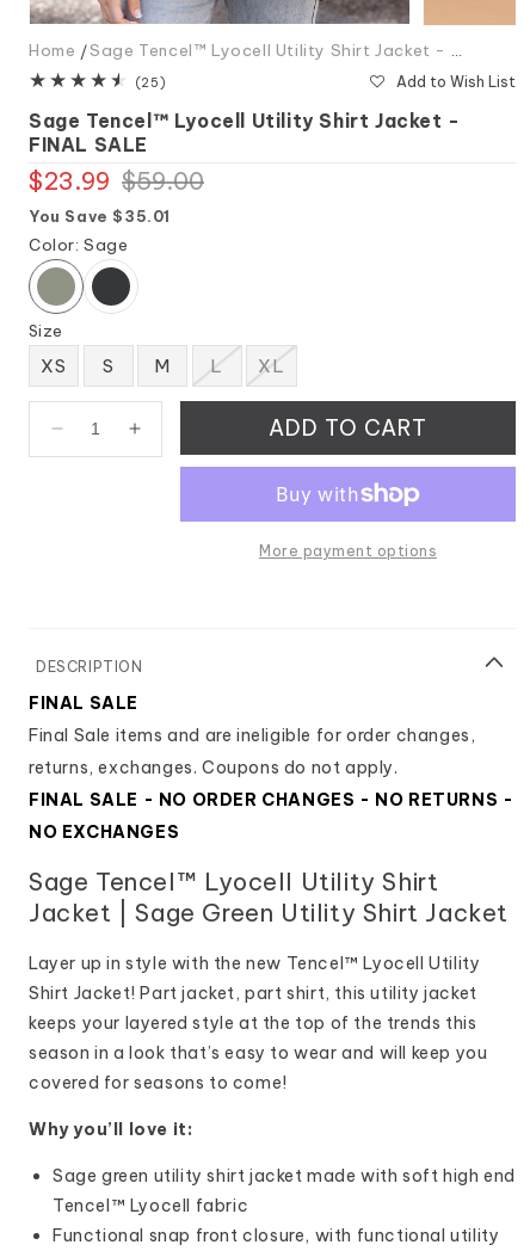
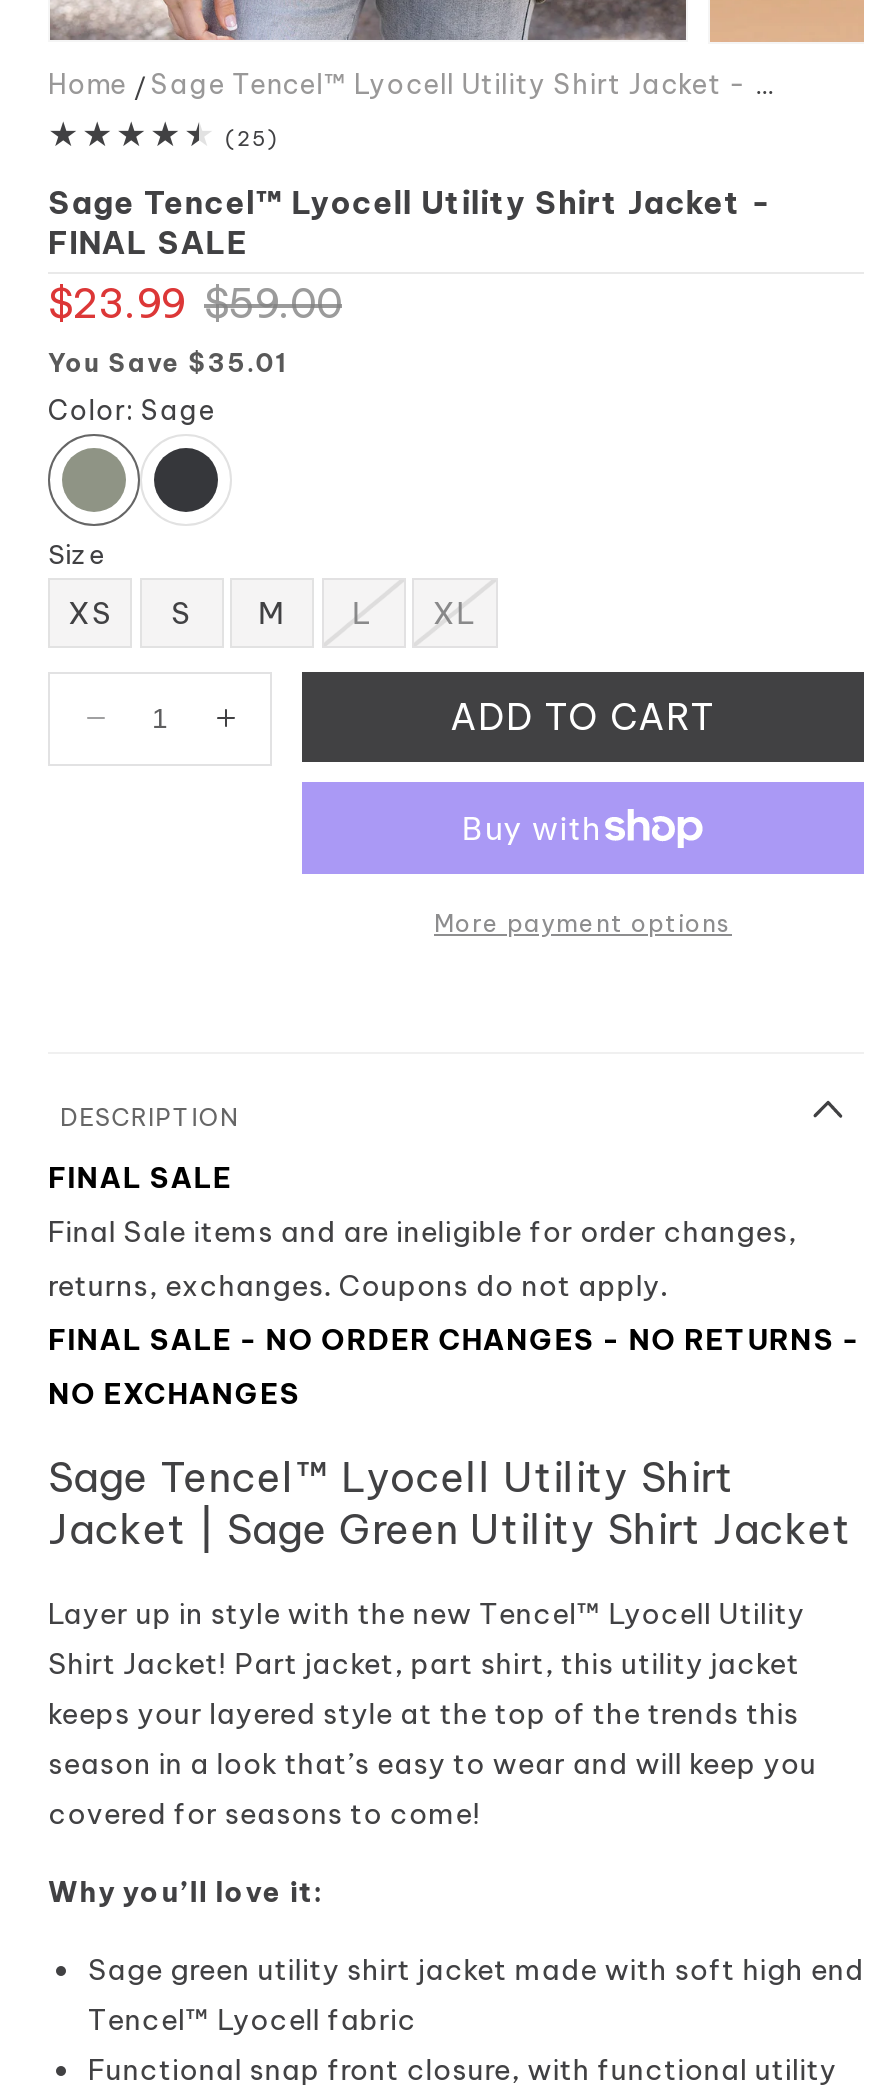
- Add to Wish List
